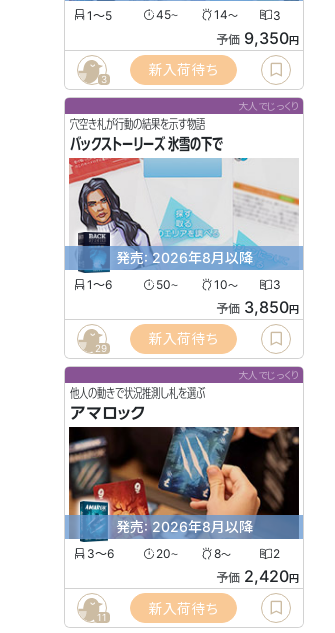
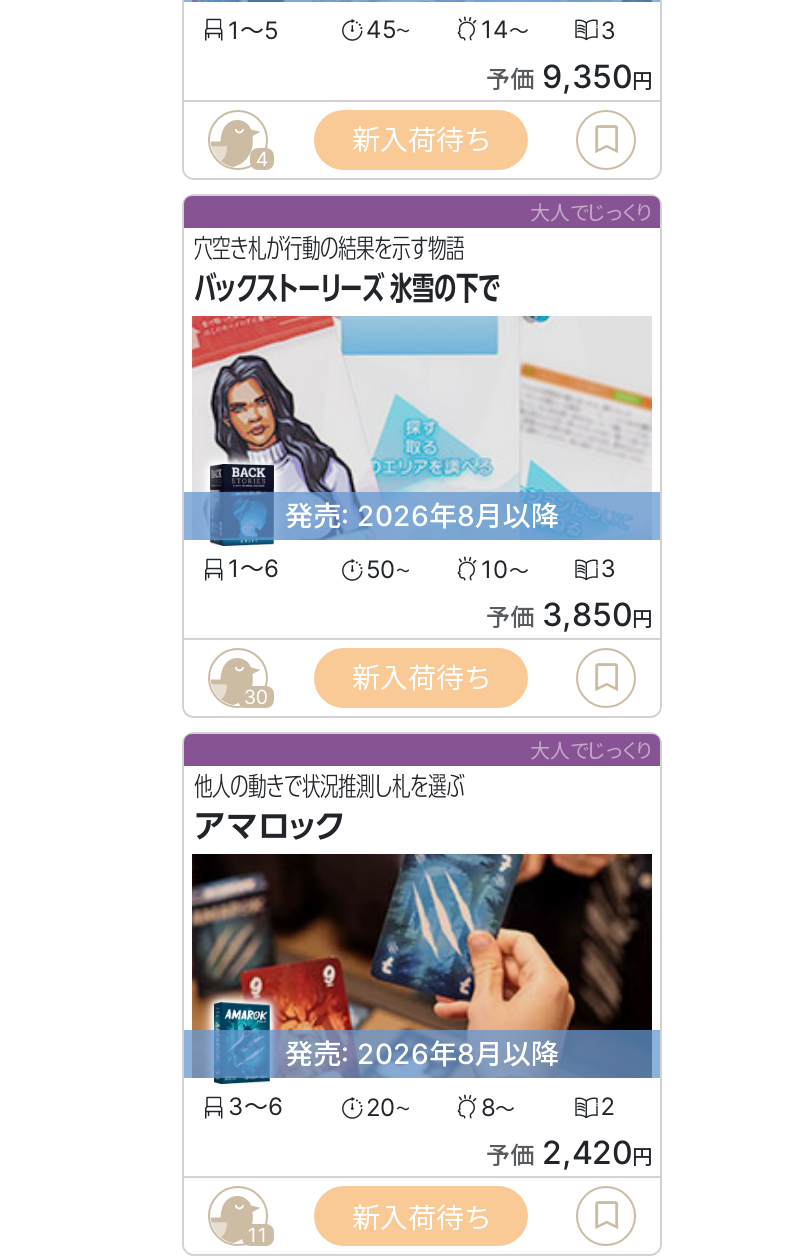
- 3
+ 4

- 29
+ 30
